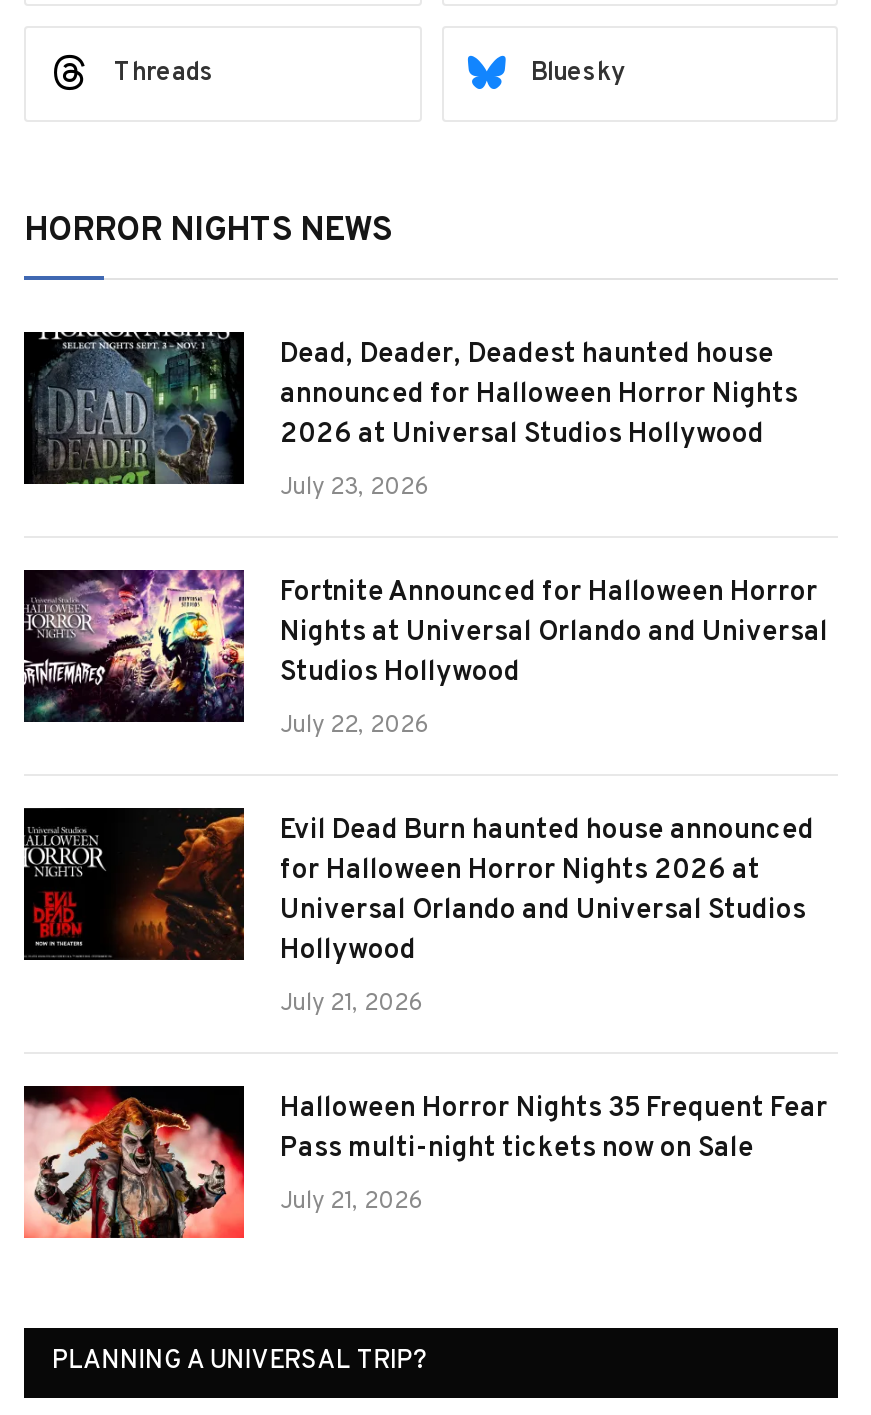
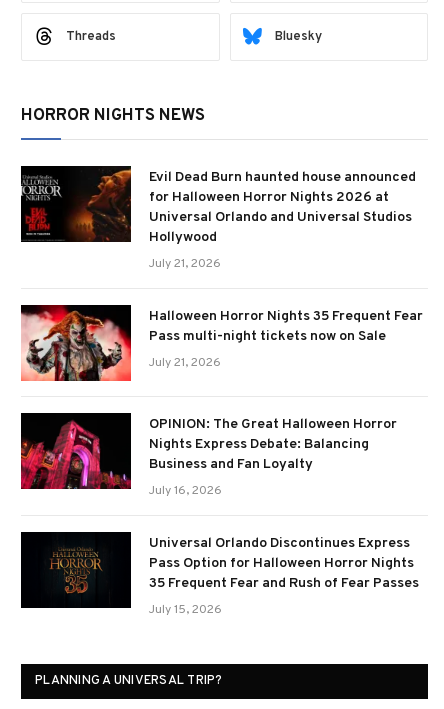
- [image]
- Dead, Deader, Deadest haunted house
- announced for Halloween Horror Nights
- 2026 at Universal Studios Hollywood
- July 23, 2026
- Fortnite Announced for Halloween Horror
- Nights at Universal Orlando and Universal
- Studios Hollywood
- July 22, 2026

- [image]

moved up: [image] | Evil Dead Burn haunted house announced | for Halloween Horror Nights 2026 at | ... | Pass multi-night tickets now on Sale | July 21, 2026

+ [image]
+ OPINION: The Great Halloween Horror
+ Nights Express Debate: Balancing
+ Business and Fan Loyalty
+ July 16, 2026
+ Universal Orlando Discontinues Express
+ Pass Option for Halloween Horror Nights
+ 35 Frequent Fear and Rush of Fear Passes
+ July 15, 2026

+ [image]
